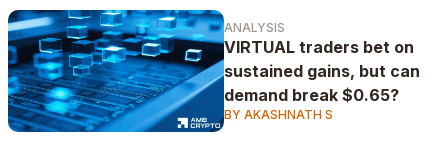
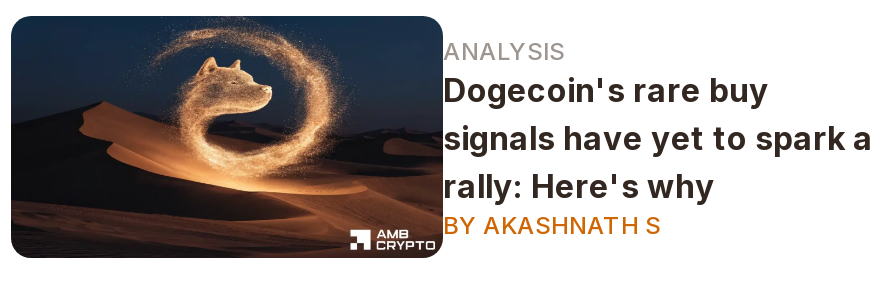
- [image]
- VIRTUAL traders bet on
- sustained gains, but can
- demand break $0.65?
+ [image]
+ Dogecoin's rare buy
+ signals have yet to spark a
+ rally: Here's why
